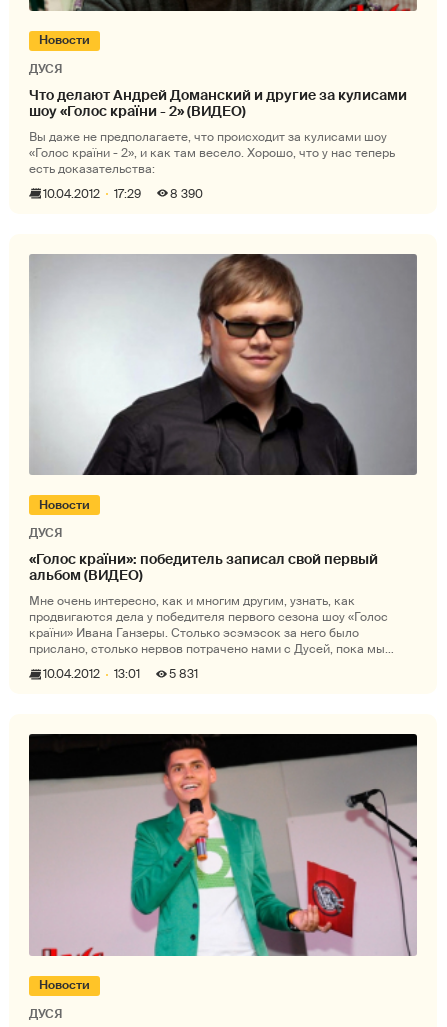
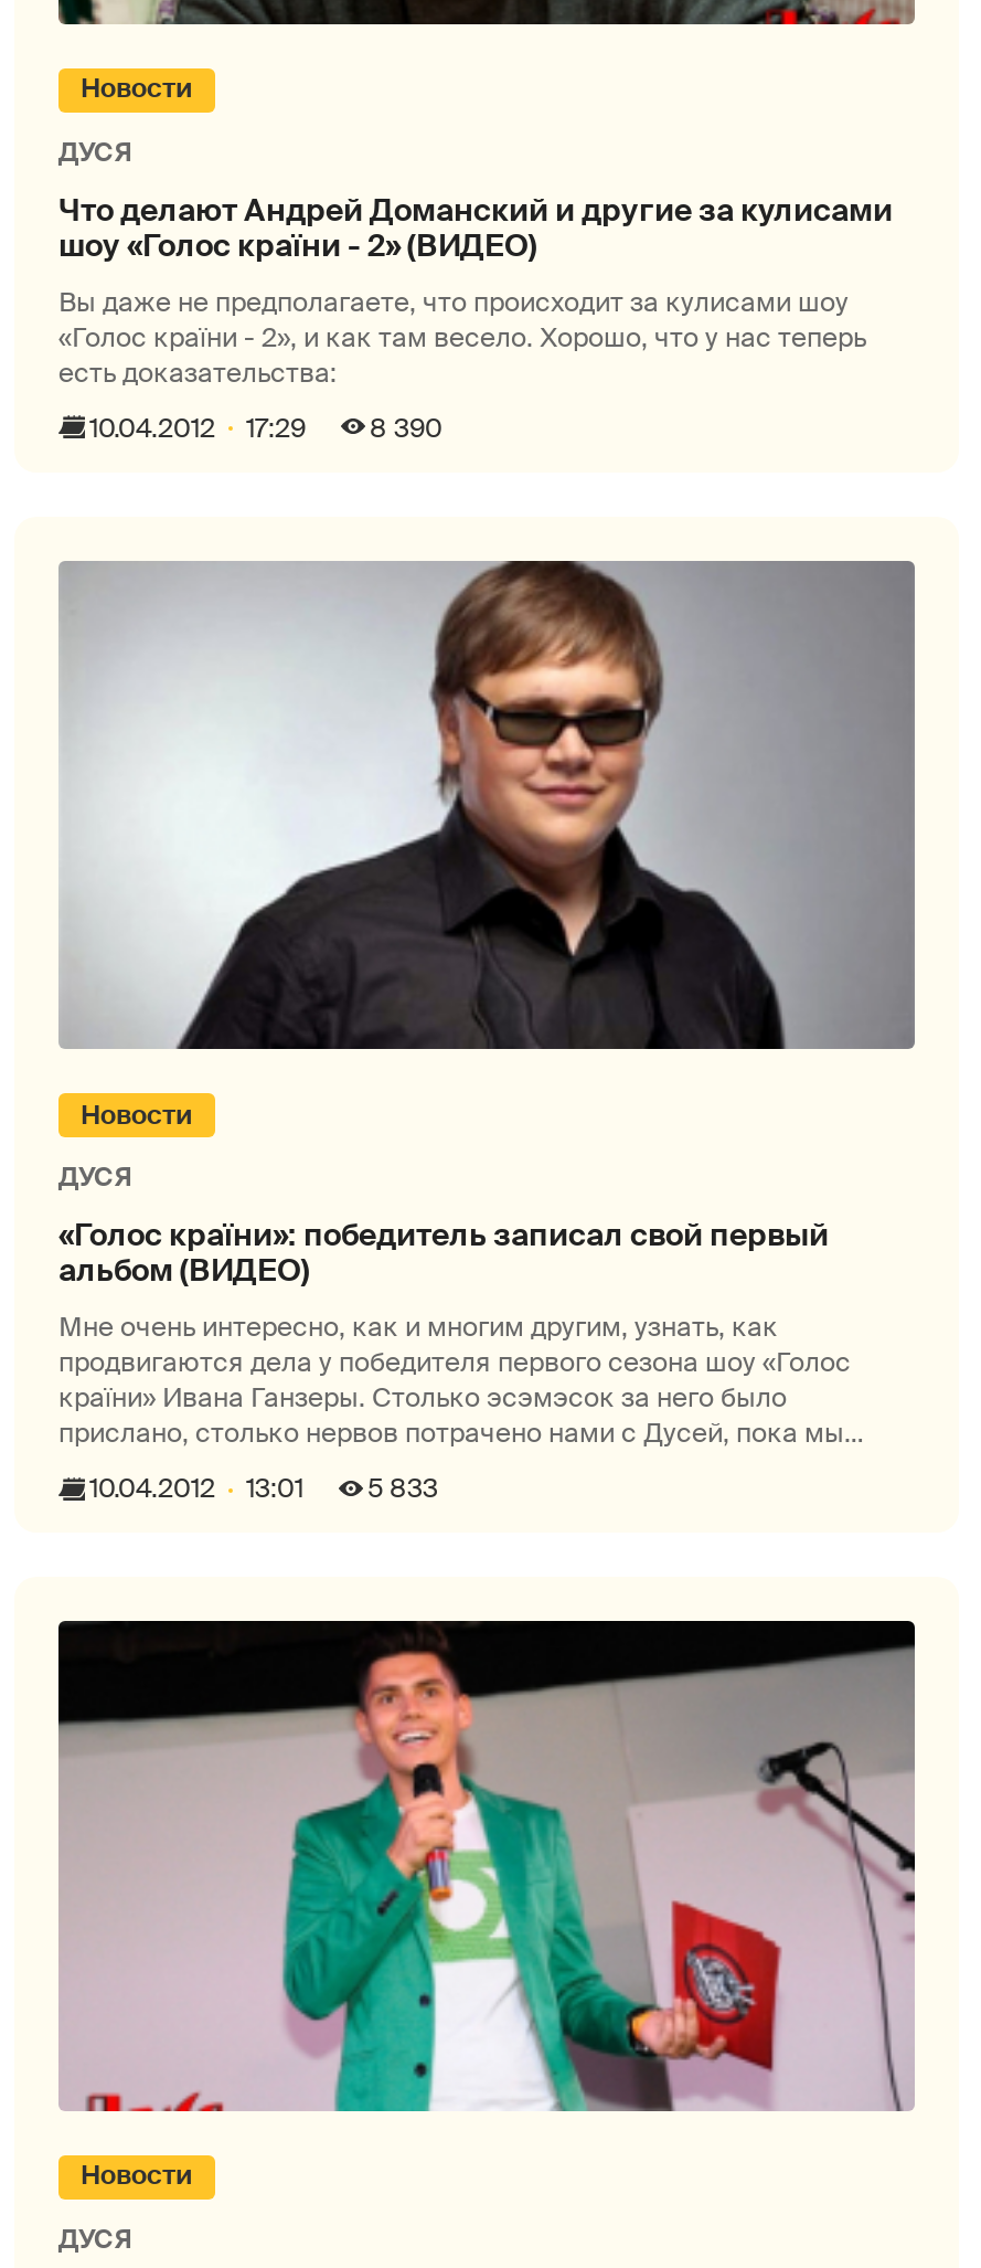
- 10.04.2012 13:01 5 831
+ 10.04.2012 13:01 5 833
